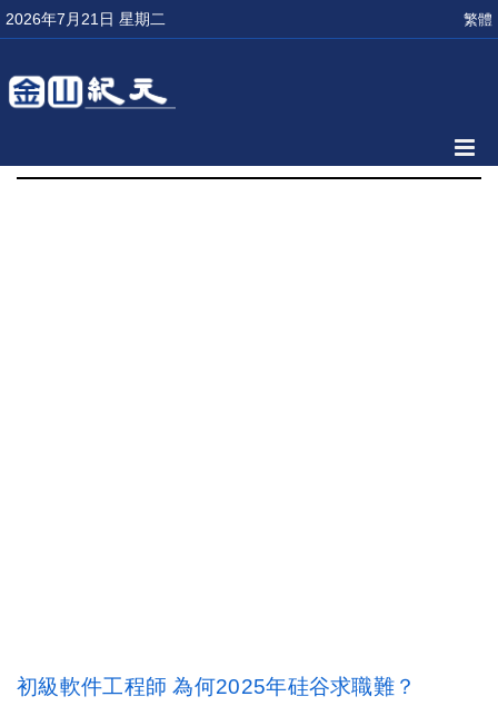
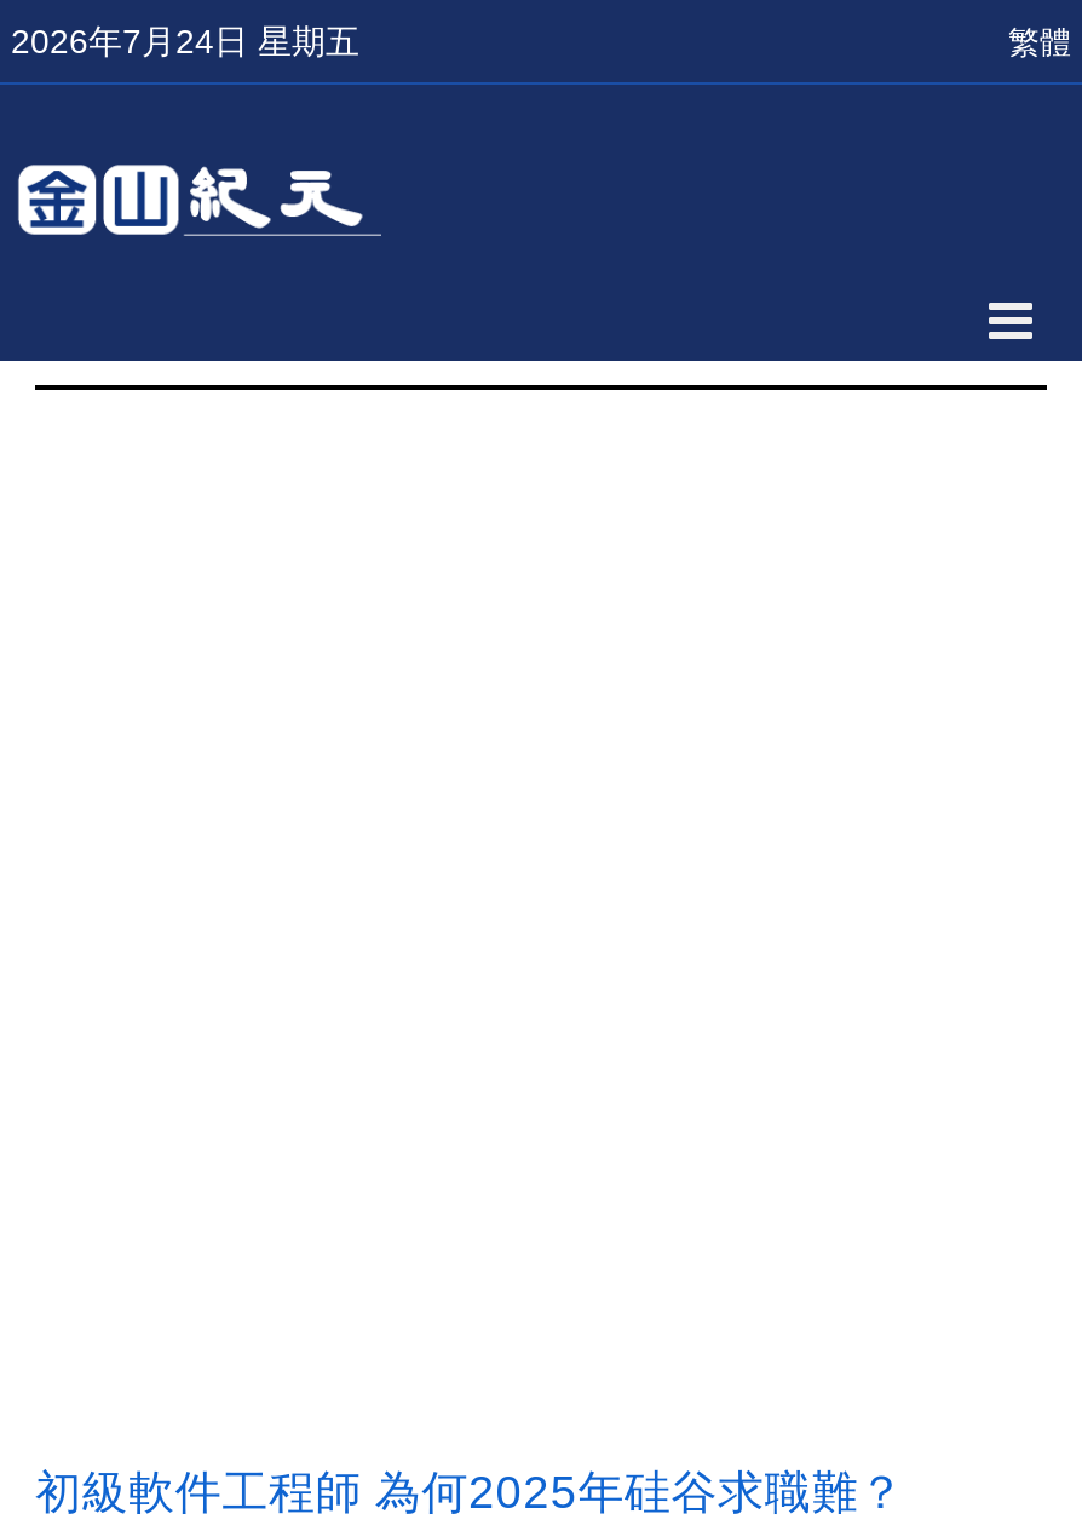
- 2026年7月21日 星期二
+ 2026年7月24日 星期五
